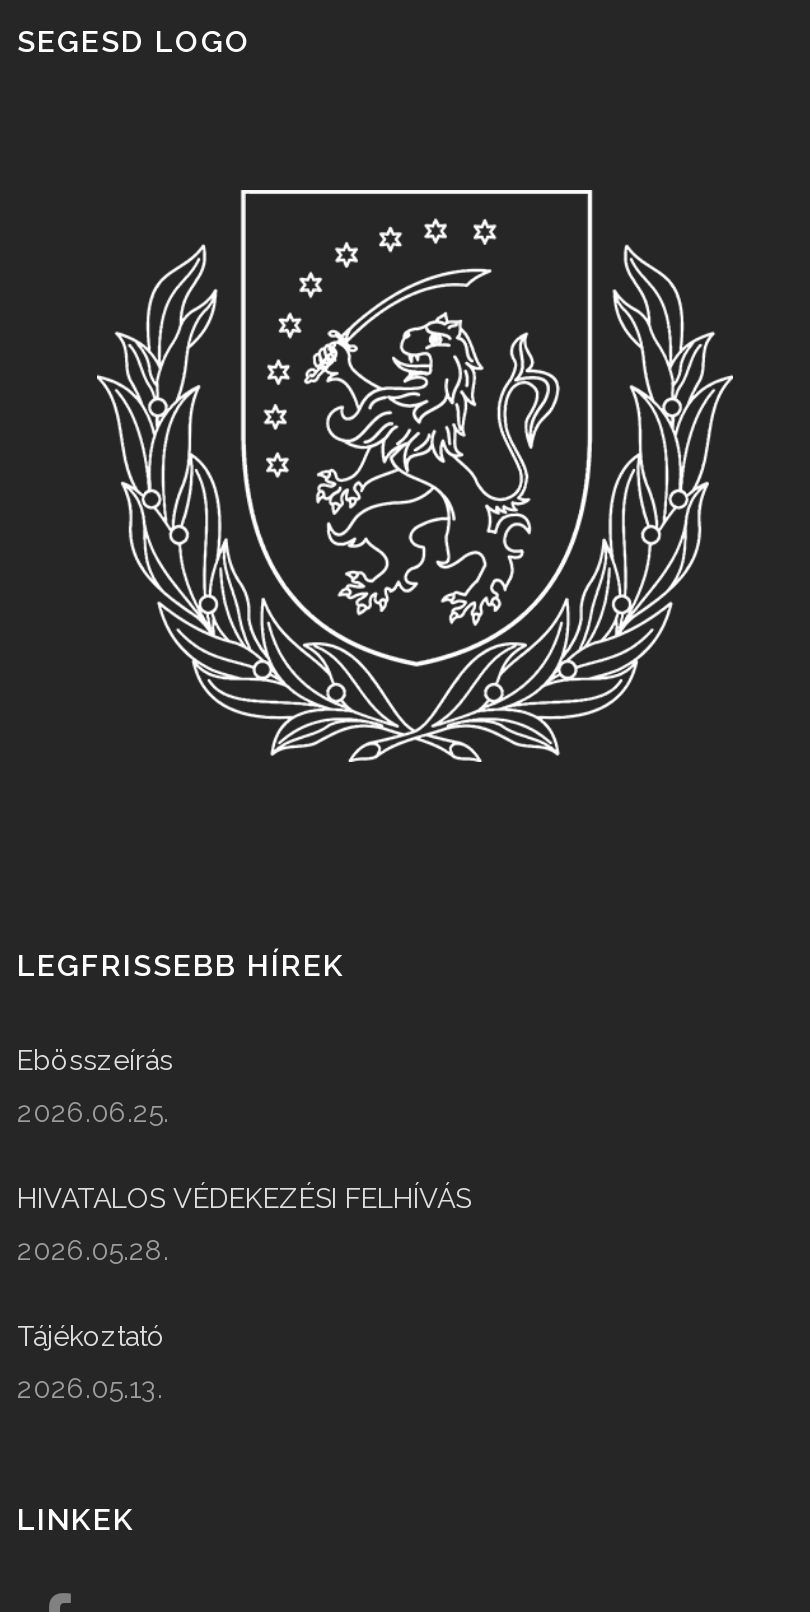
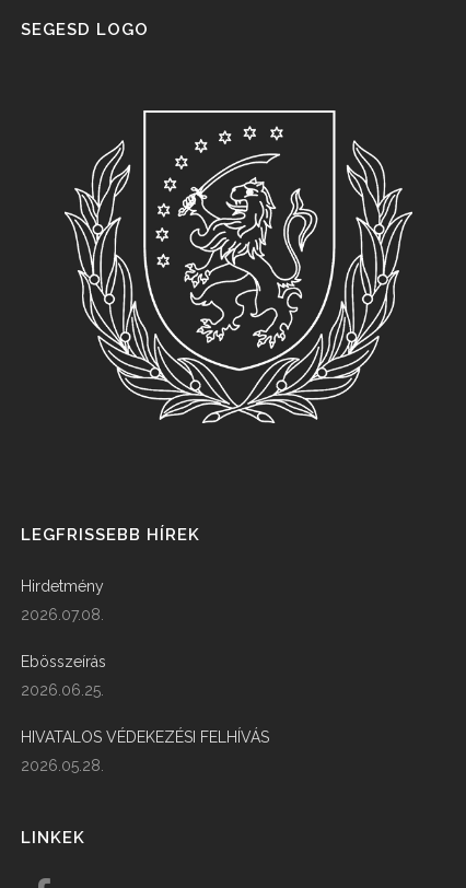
+ Hirdetmény
+ 2026.07.08.

moved down: Ebösszeírás | 2026.06.25. | HIVATALOS VÉDEKEZÉSI FELHÍVÁS | 2026.05.28.

- Tájékoztató
- 2026.05.13.
